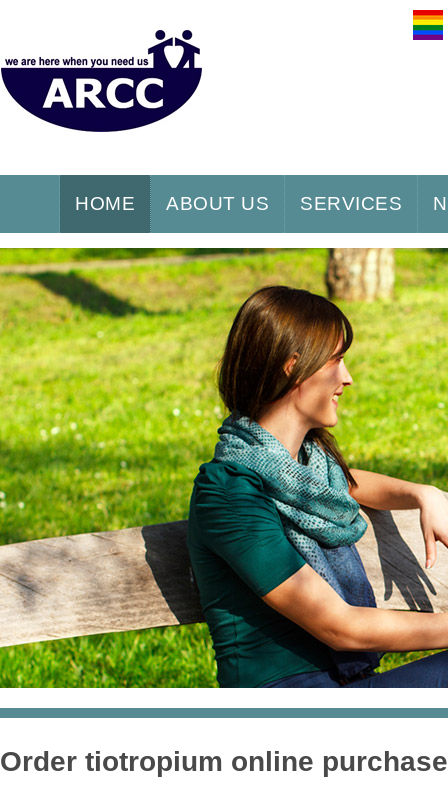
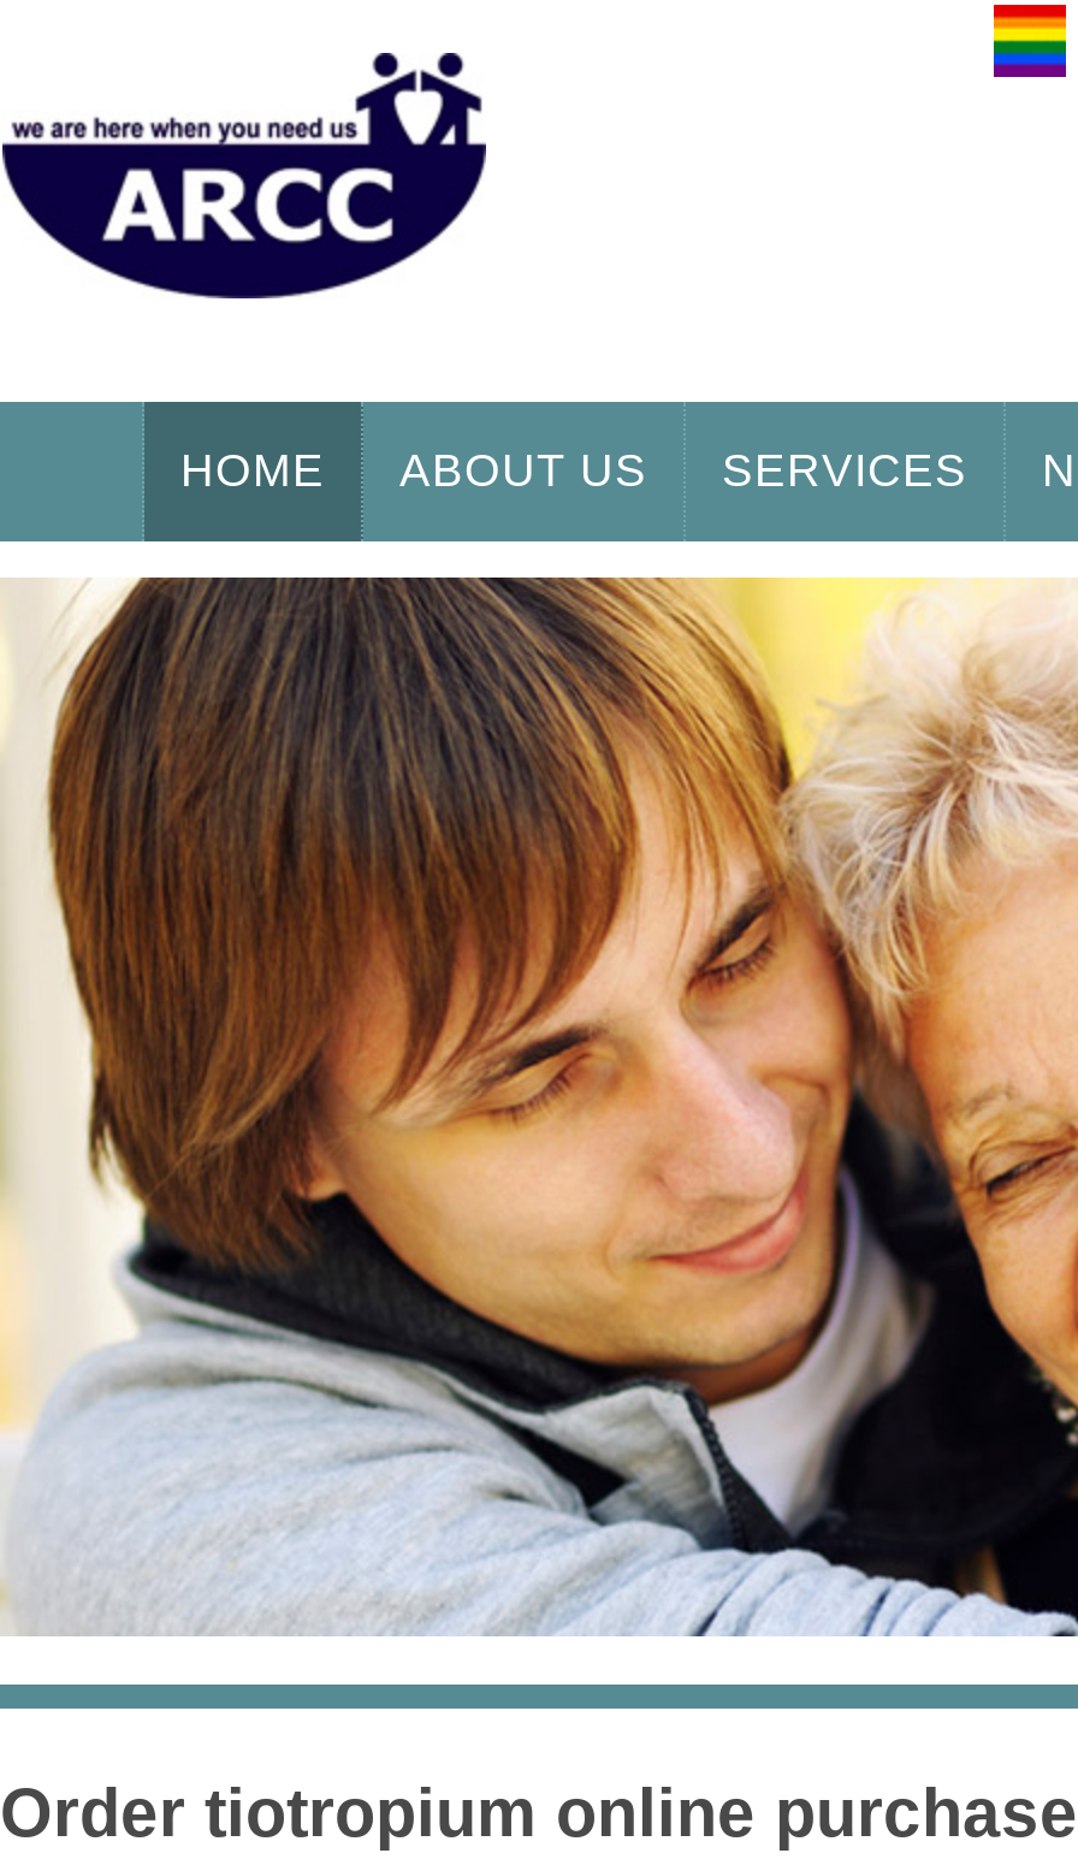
- [image]
+ [image]
